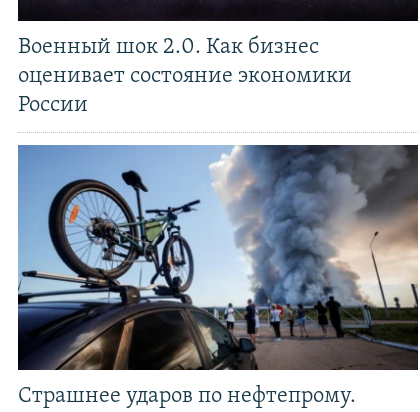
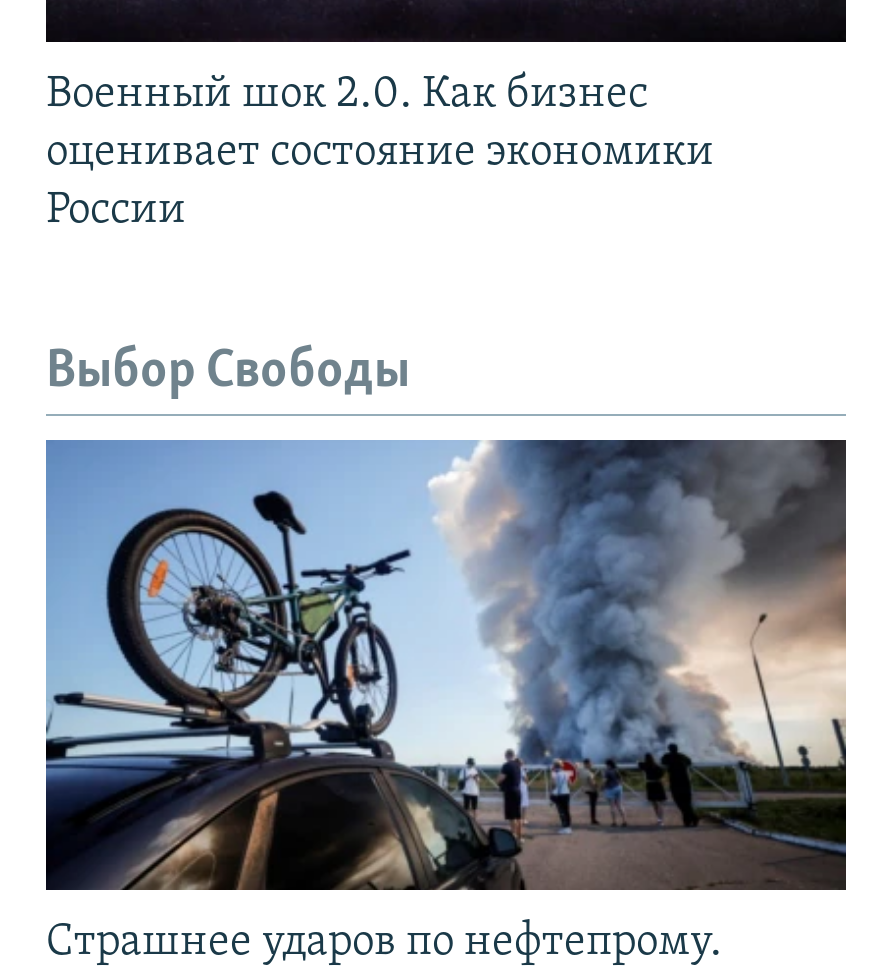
+ Выбор Свободы
